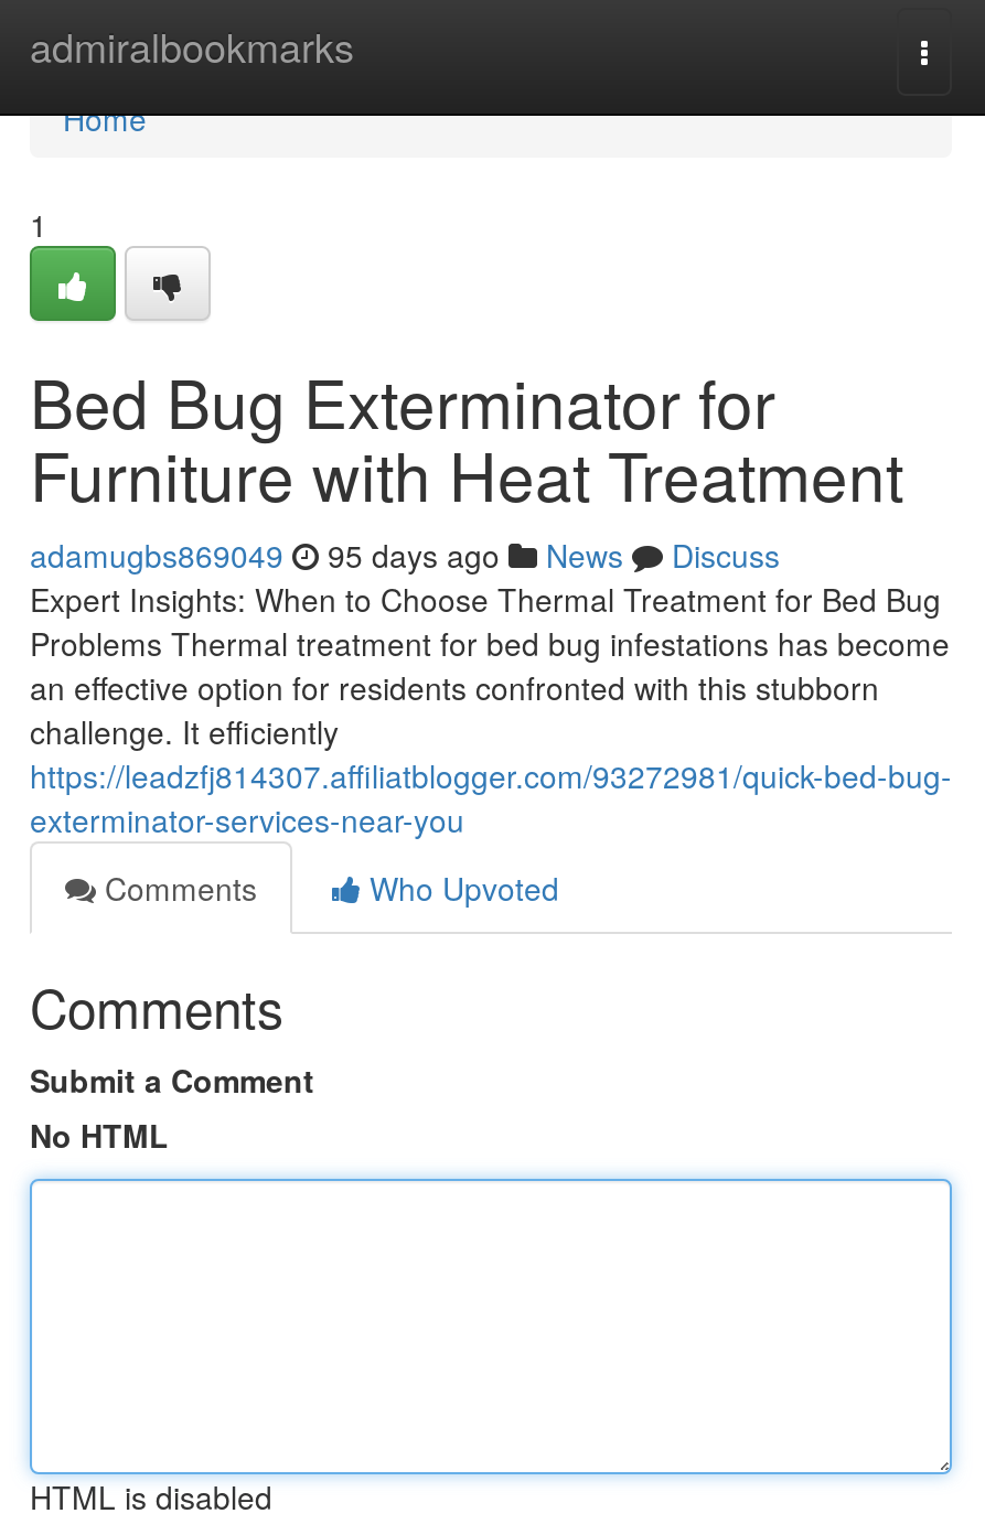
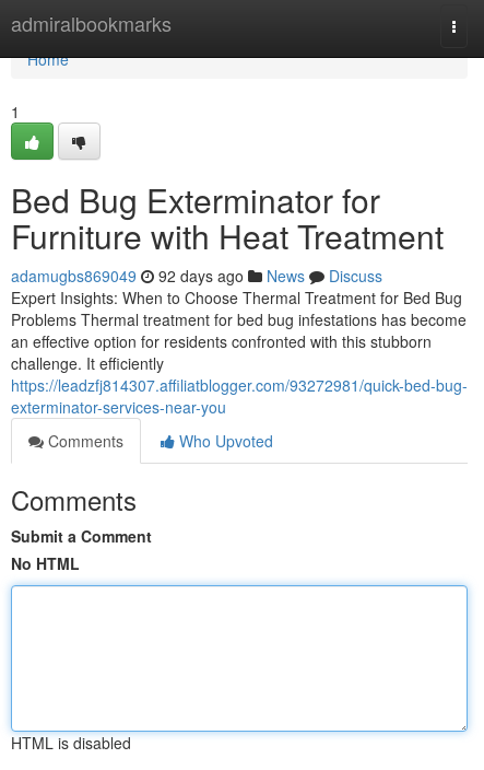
- adamugbs869049 95 days ago News Discuss
+ adamugbs869049 92 days ago News Discuss
